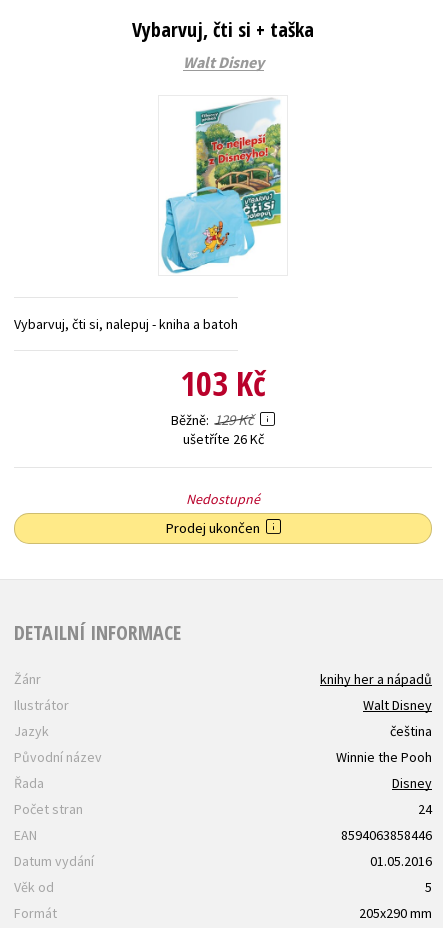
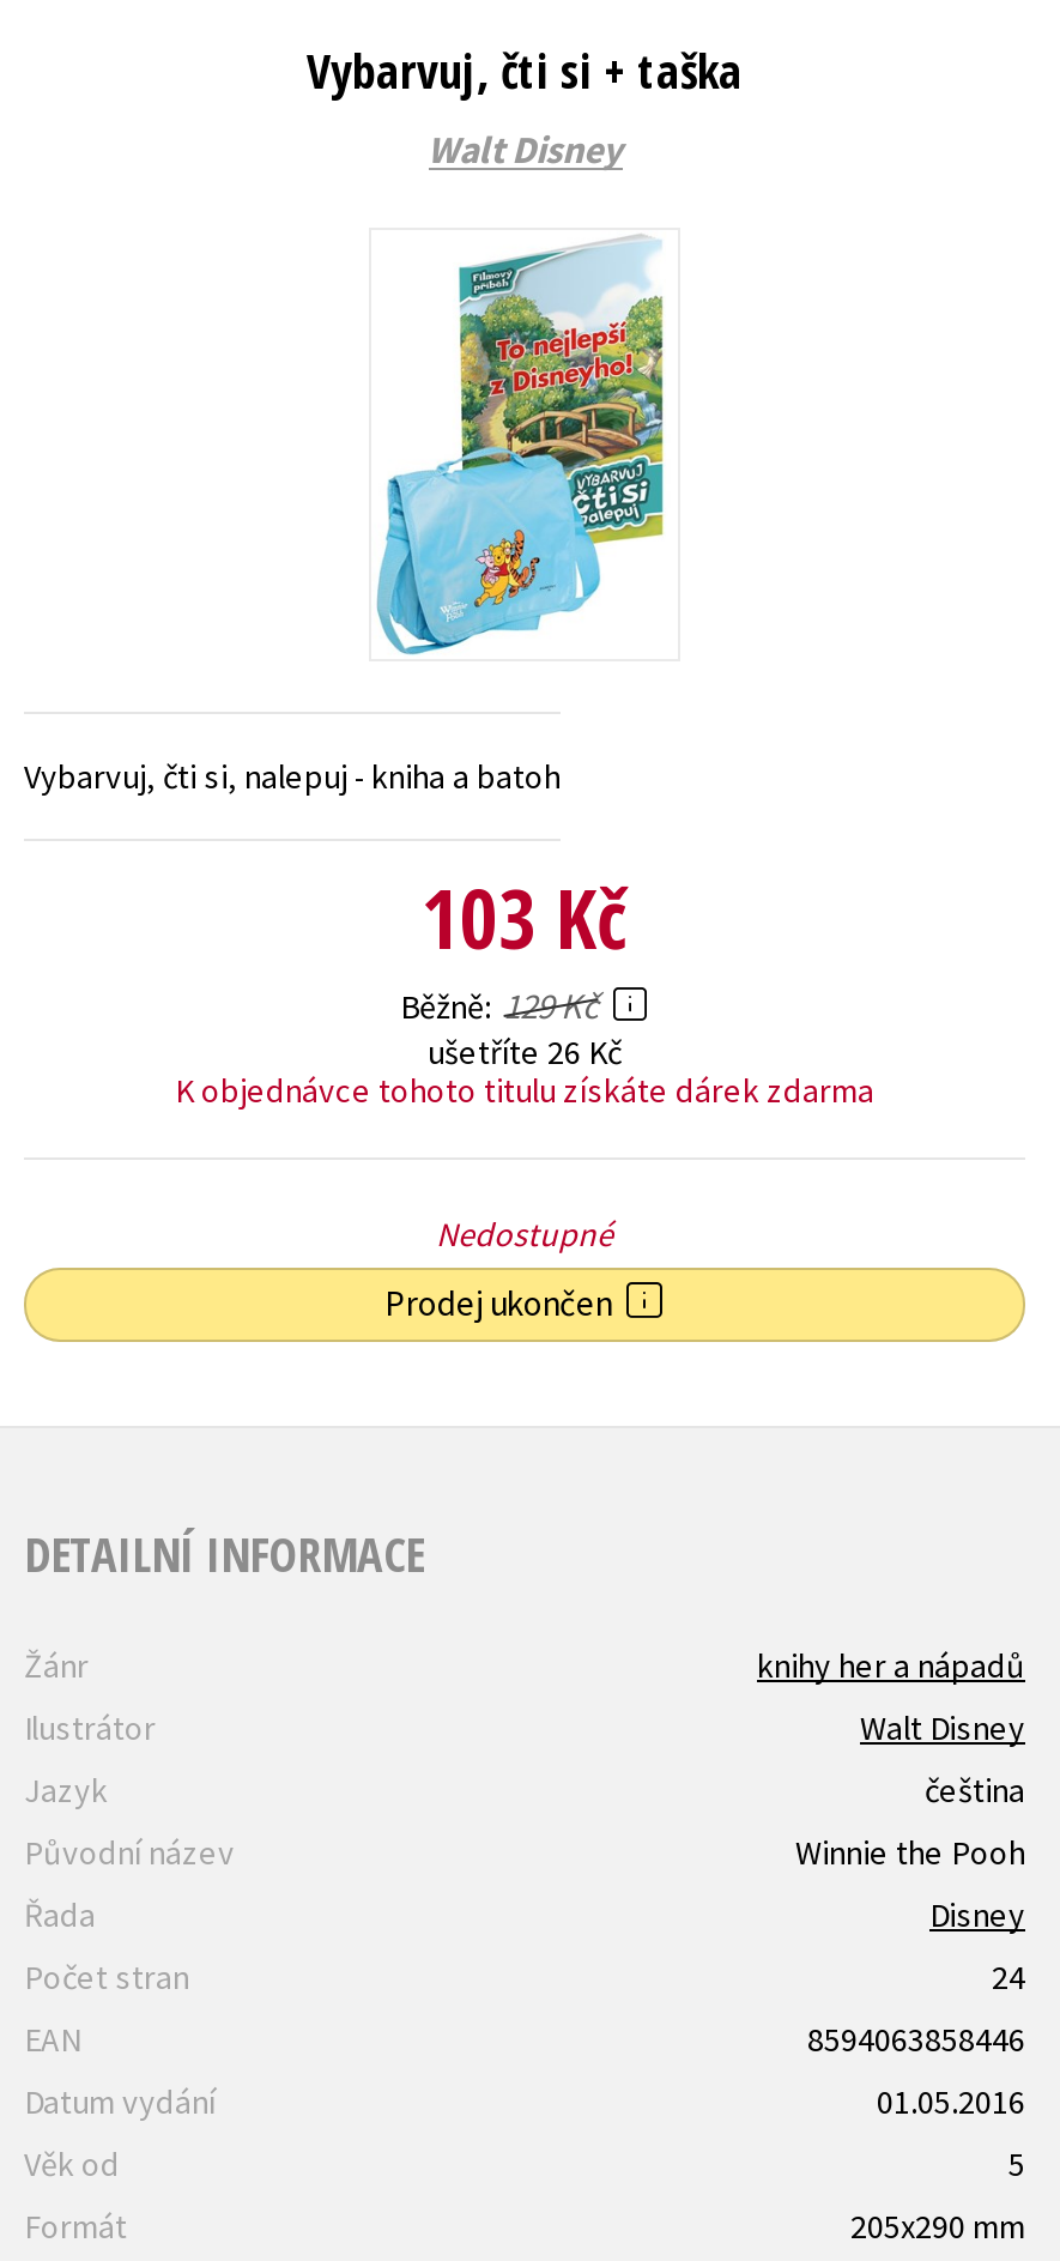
+ K objednávce tohoto titulu získáte dárek zdarma
